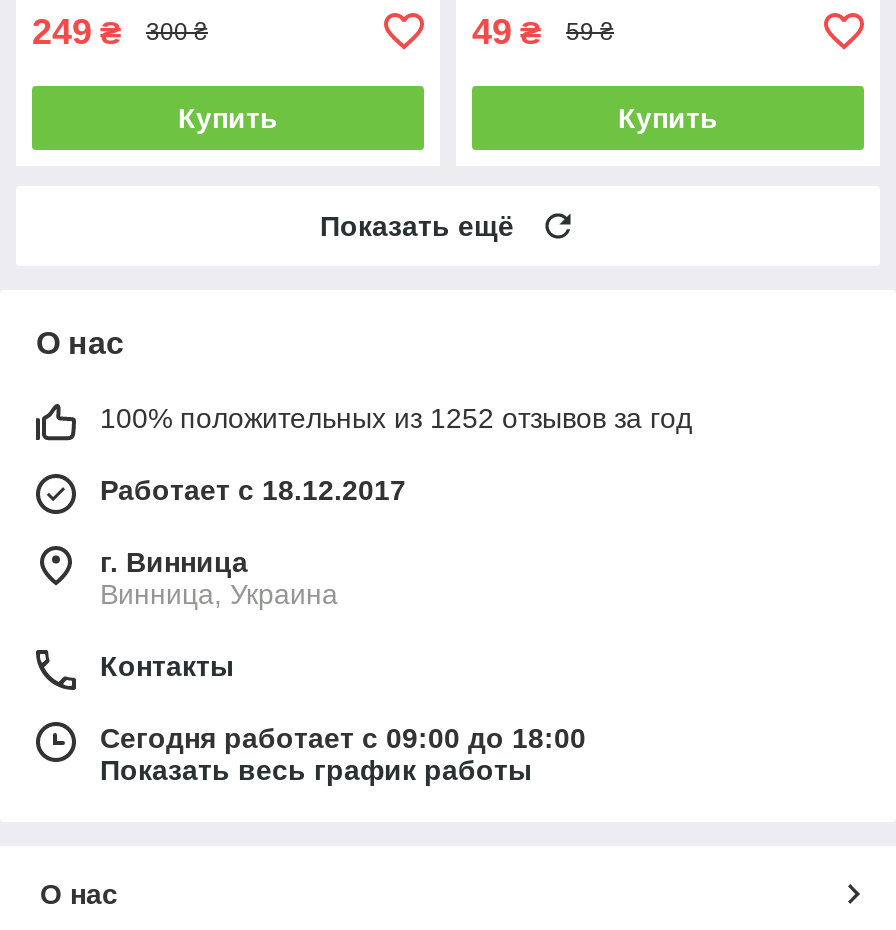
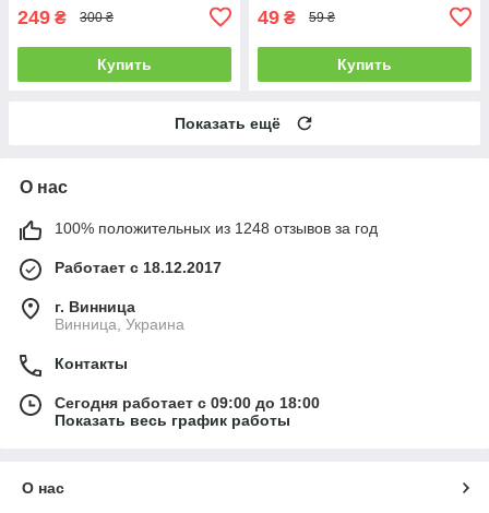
- 100% положительных из 1252 отзывов за год
+ 100% положительных из 1248 отзывов за год
